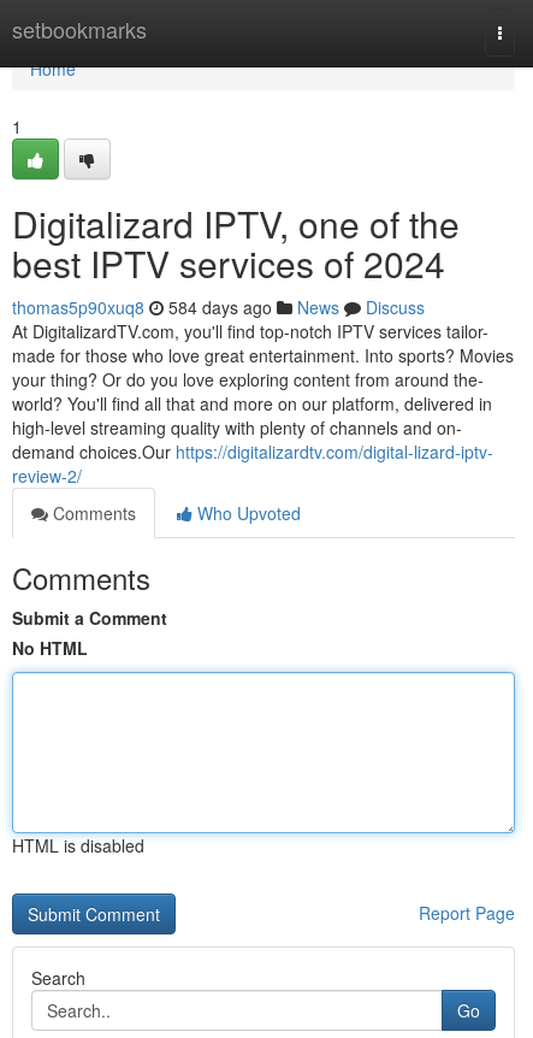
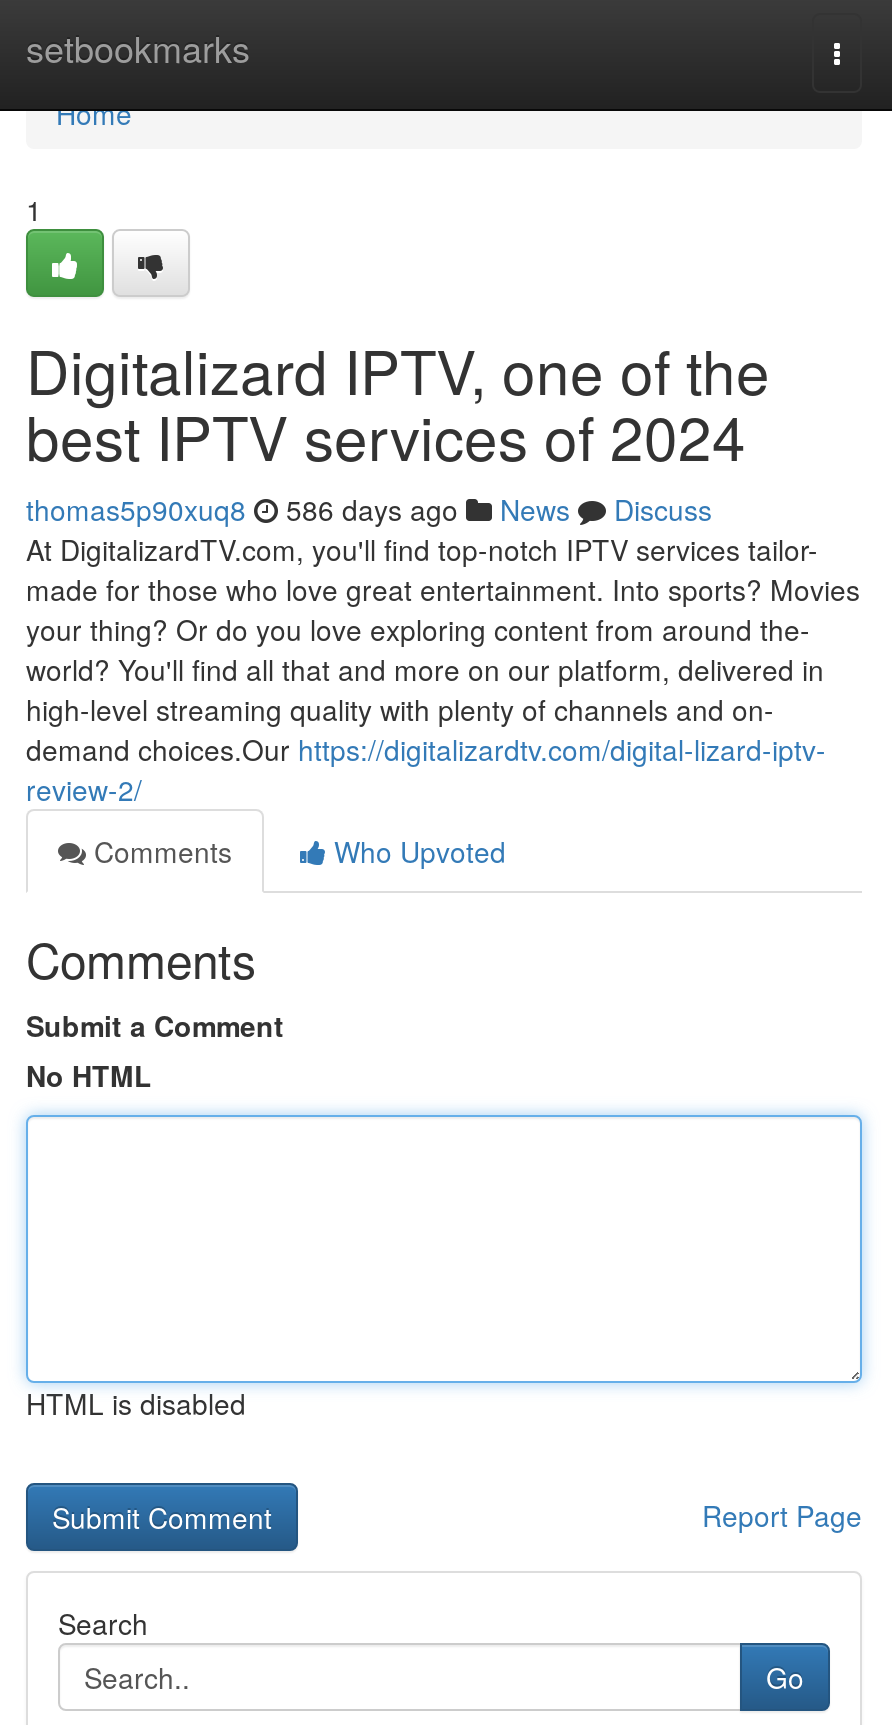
- thomas5p90xuq8 584 days ago News Discuss
+ thomas5p90xuq8 586 days ago News Discuss
